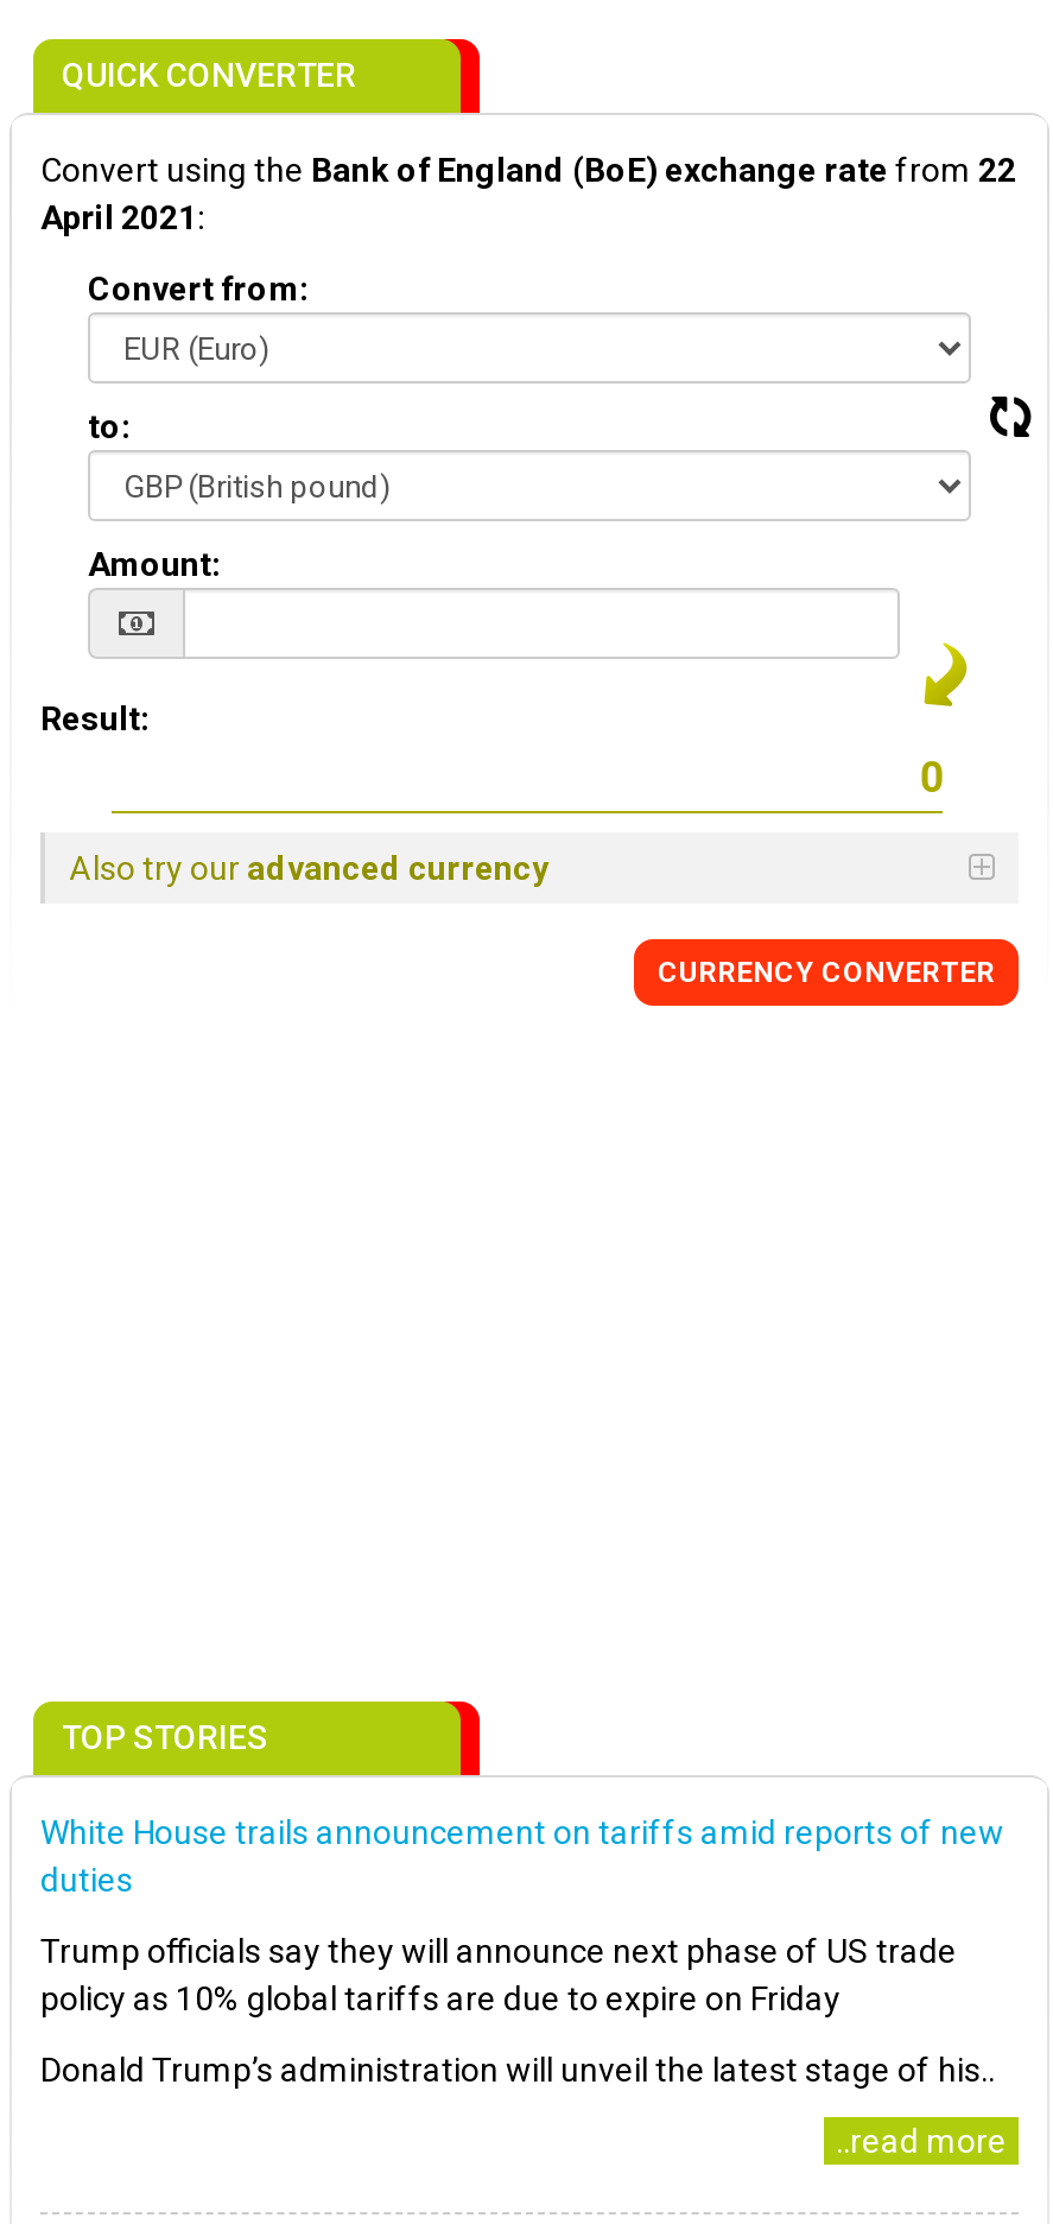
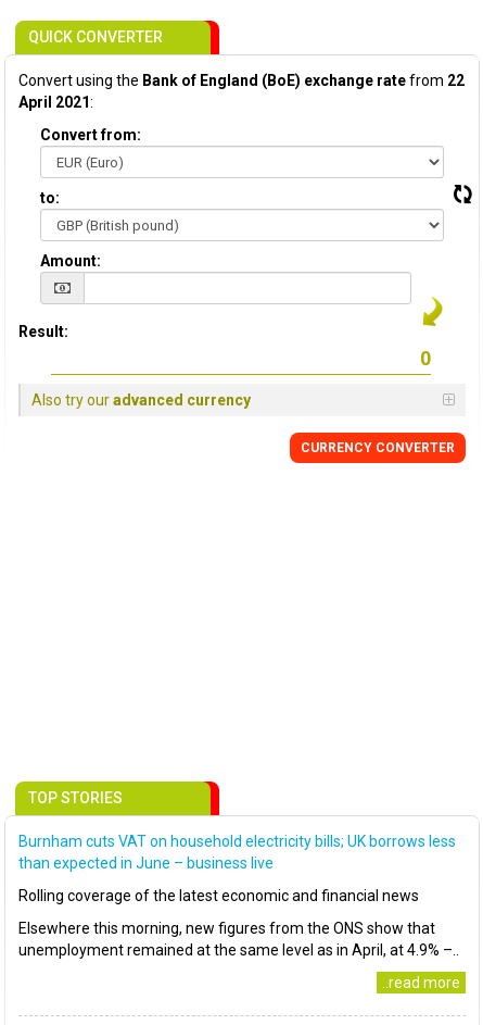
- White House trails announcement on tariffs amid reports of new
- duties
+ Burnham cuts VAT on household electricity bills; UK borrows less
+ than expected in June – business live

- Trump officials say they will announce next phase of US trade
- policy as 10% global tariffs are due to expire on Friday
+ Rolling coverage of the latest economic and financial news

- Donald Trump’s administration will unveil the latest stage of his..
+ Elsewhere this morning, new figures from the ONS show that
+ unemployment remained at the same level as in April, at 4.9% –..
